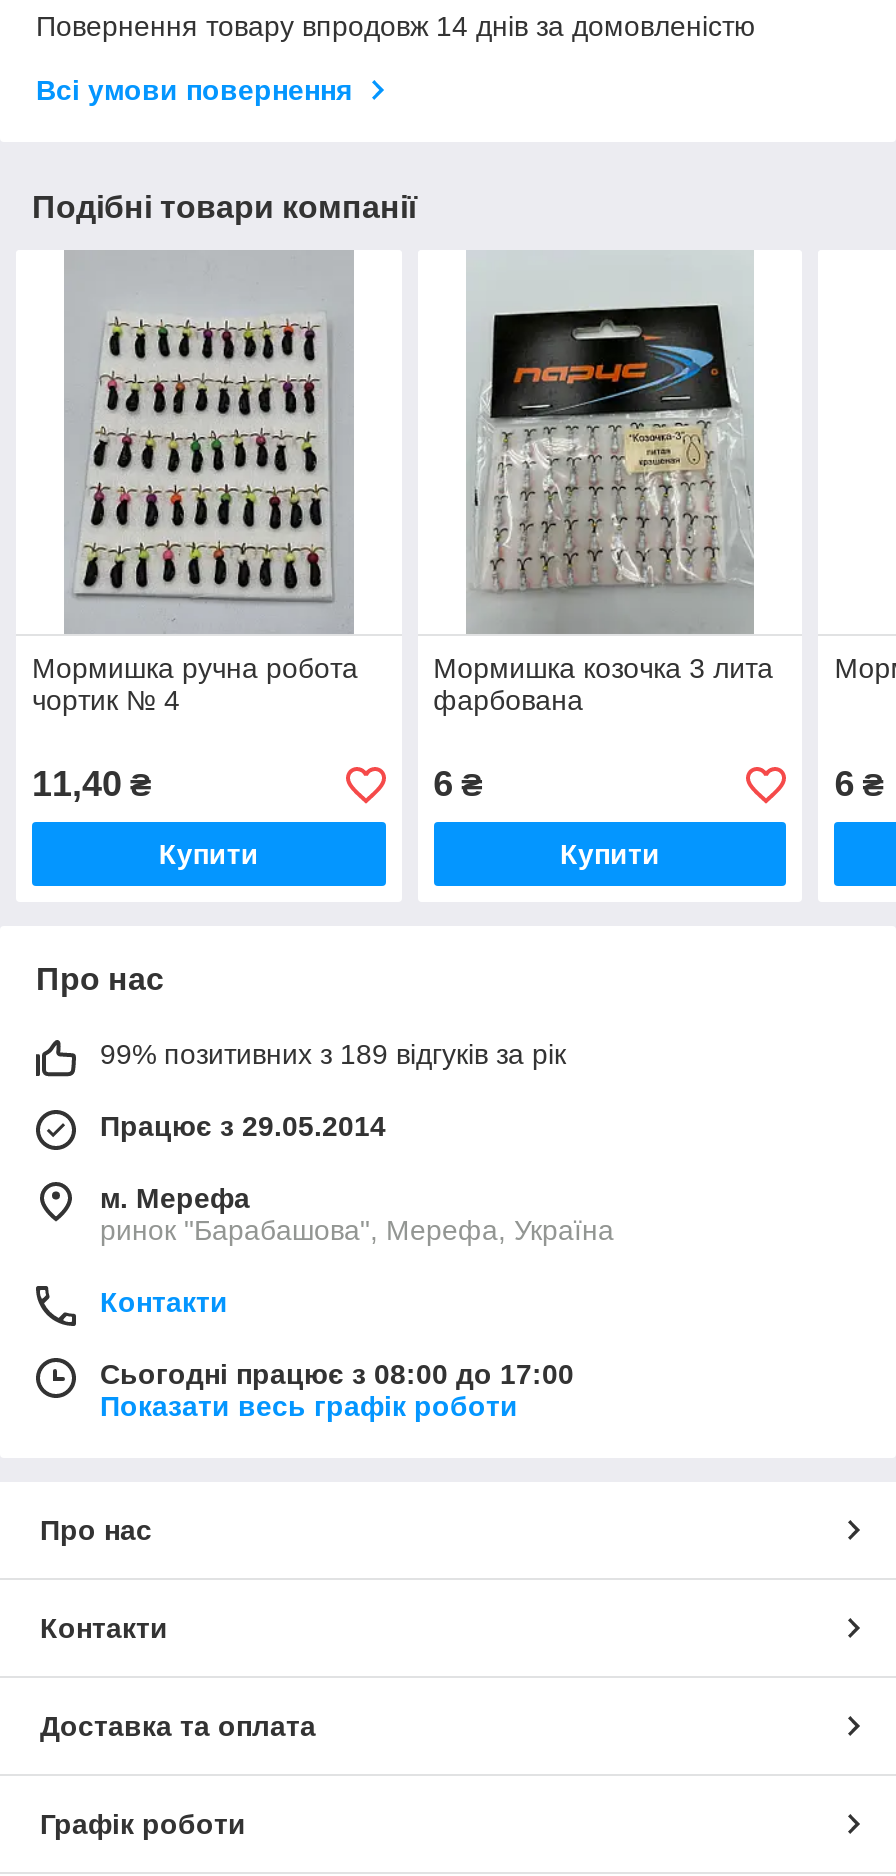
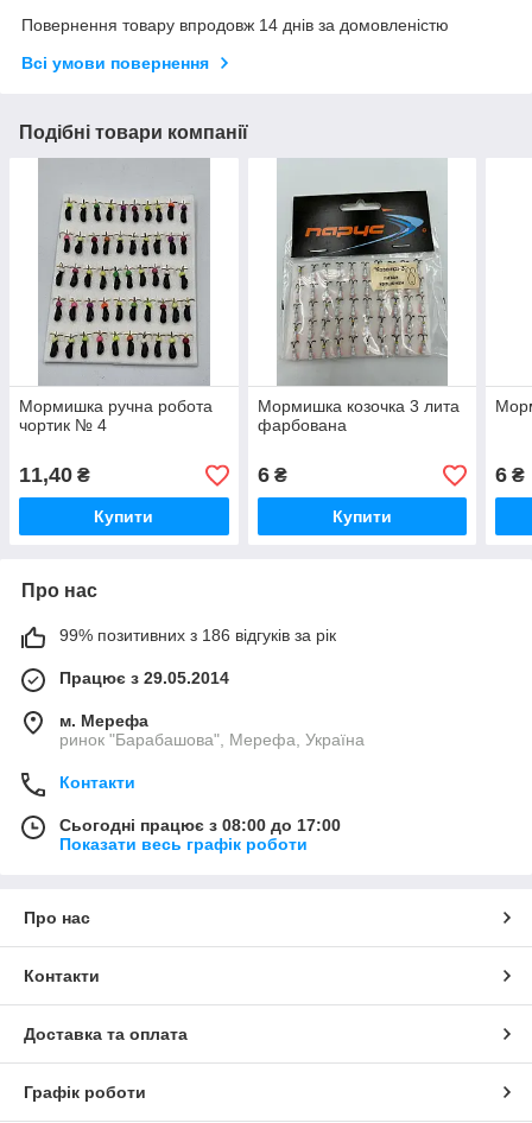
- 99% позитивних з 189 відгуків за рік
+ 99% позитивних з 186 відгуків за рік
